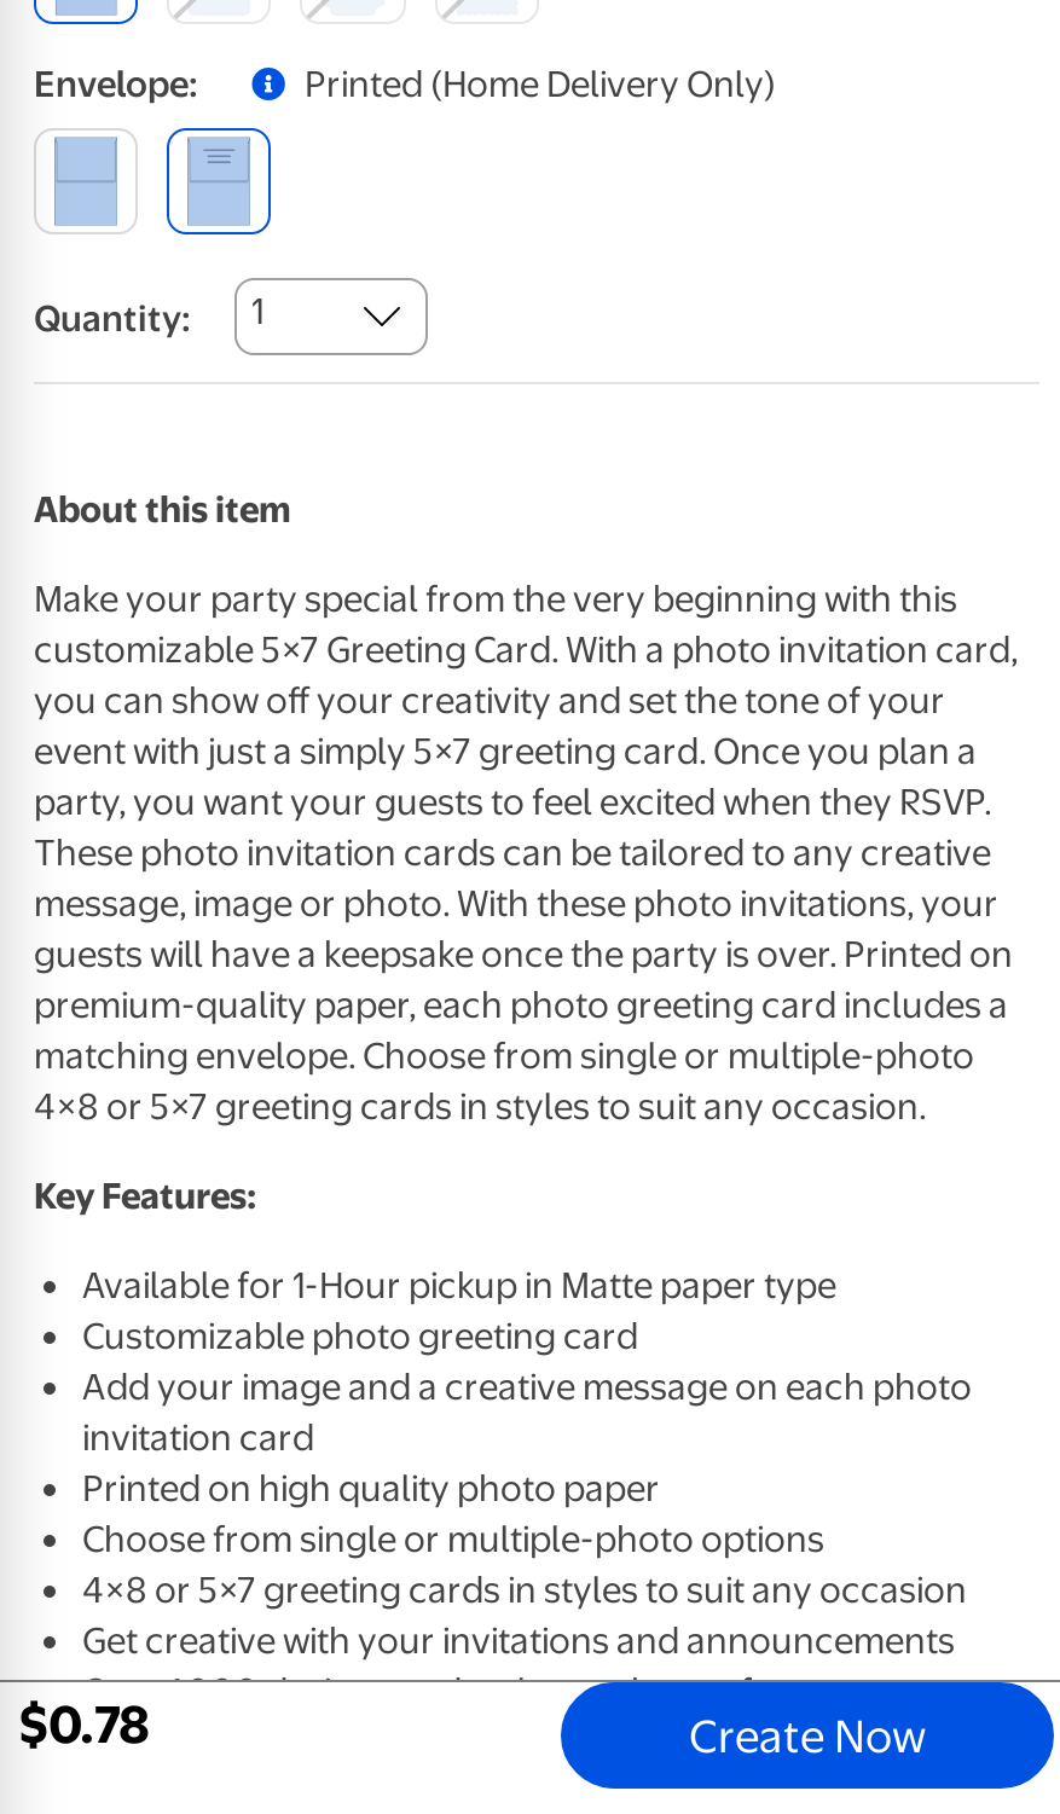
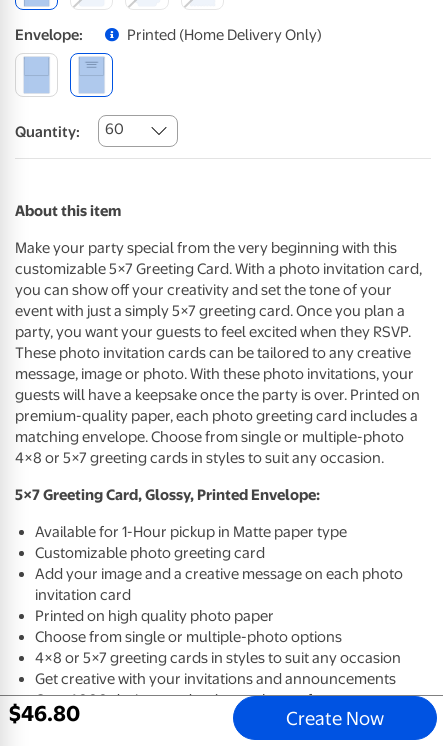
- Quantity: 1
+ Quantity: 60

- Key Features:
+ 5×7 Greeting Card, Glossy, Printed Envelope:

- $0.78
+ $46.80
